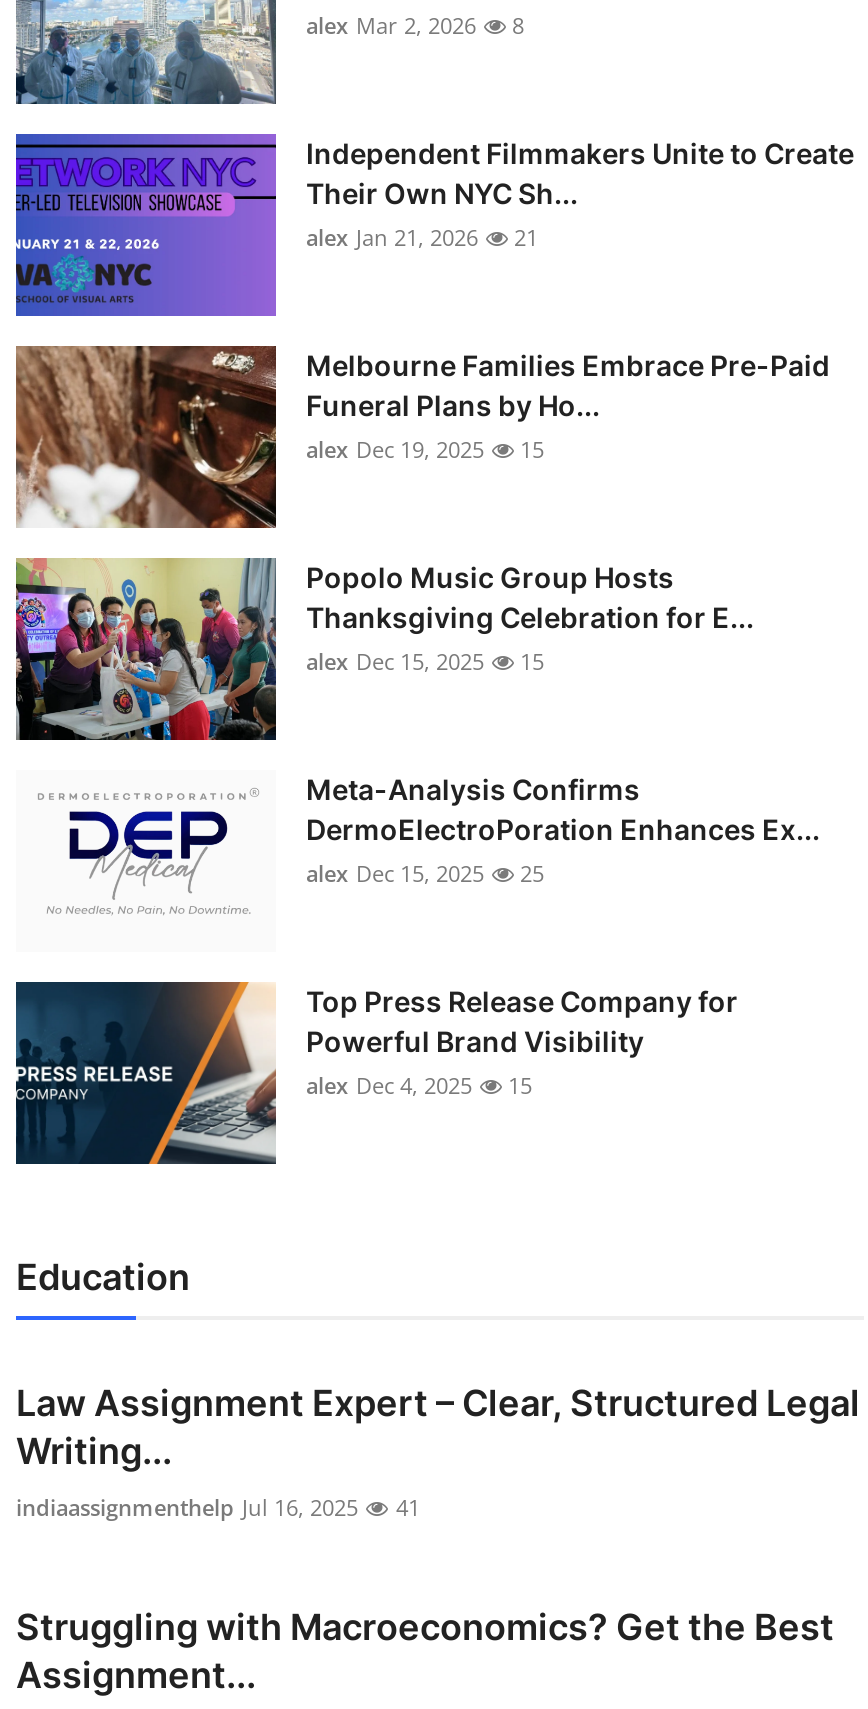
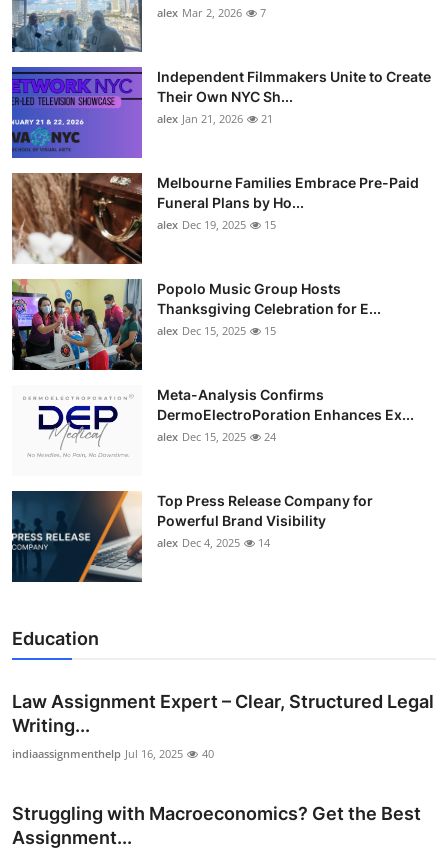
- alex Mar 2, 2026 8
+ alex Mar 2, 2026 7

- alex Dec 15, 2025 25
+ alex Dec 15, 2025 24

- alex Dec 4, 2025 15
+ alex Dec 4, 2025 14

- indiaassignmenthelp Jul 16, 2025 41
+ indiaassignmenthelp Jul 16, 2025 40
